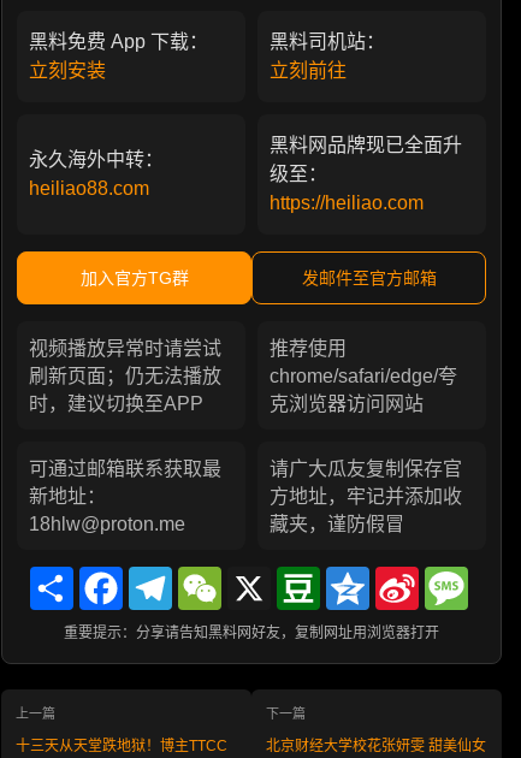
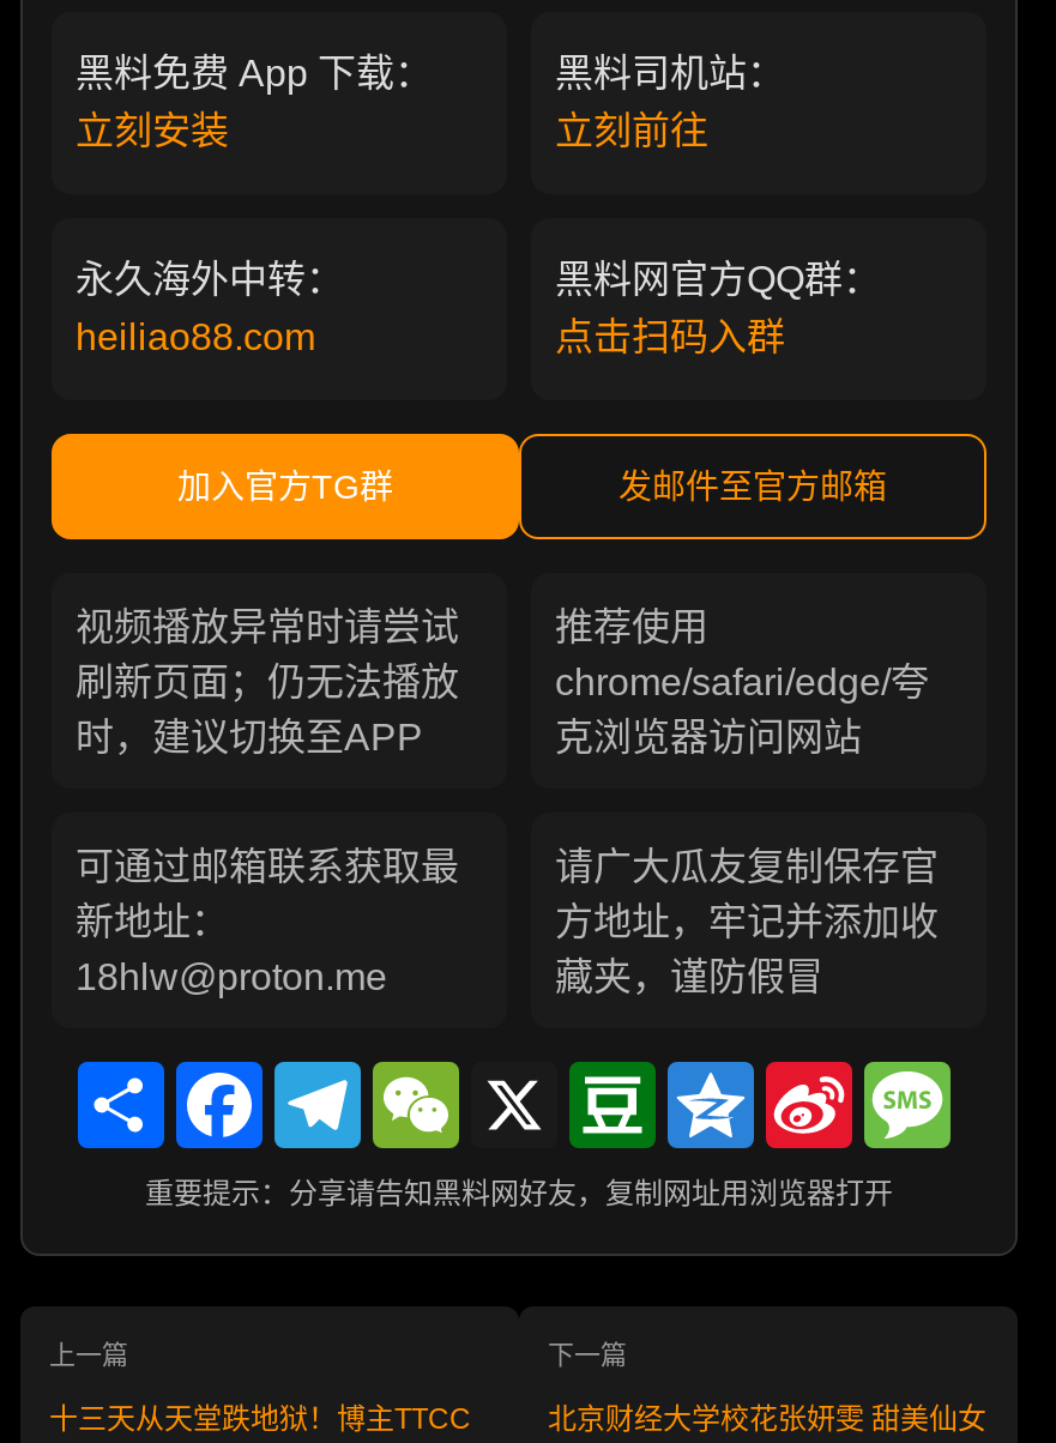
- 黑料网品牌现已全面升
- 级至：
- https://heiliao.com
+ 黑料网官方QQ群：
+ 点击扫码入群
